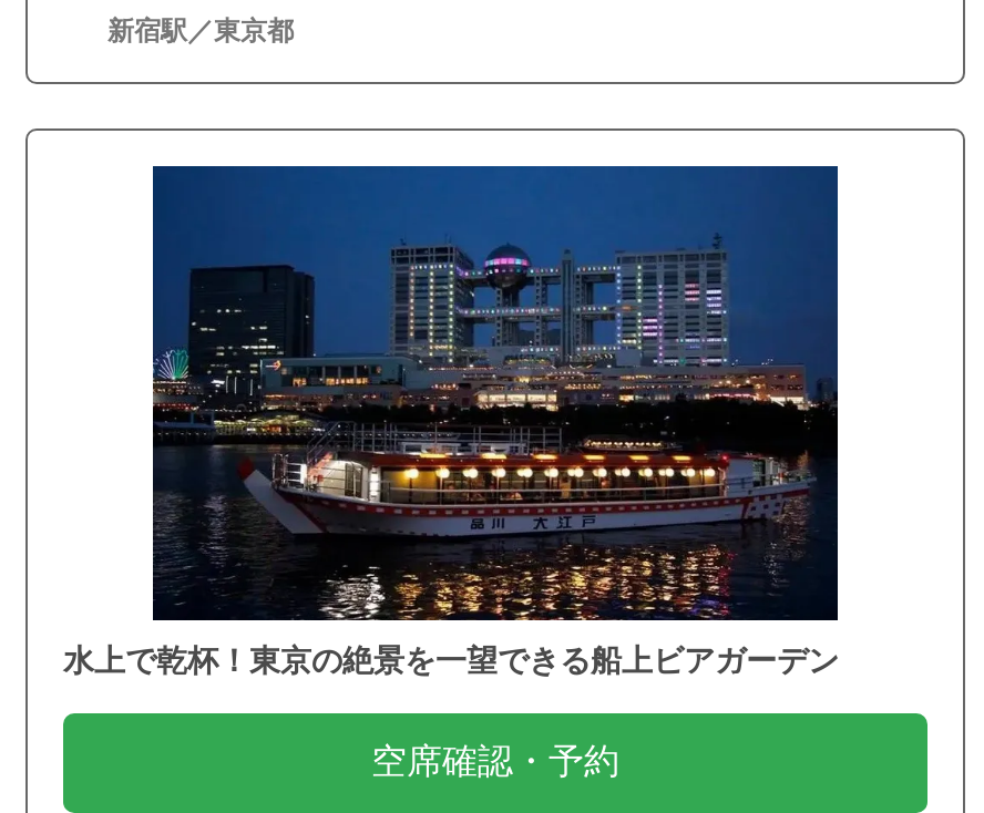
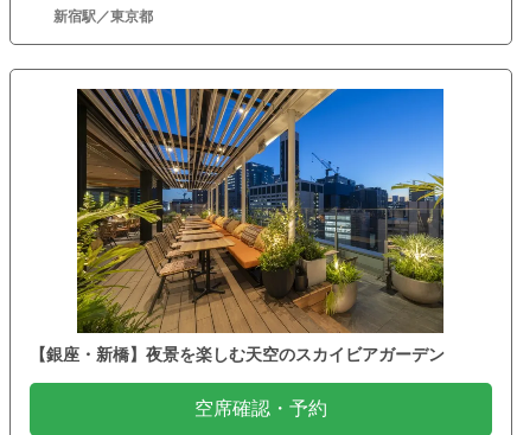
- [image]
- 水上で乾杯！東京の絶景を一望できる船上ビアガーデン
+ [image]
+ 【銀座・新橋】夜景を楽しむ天空のスカイビアガーデン
